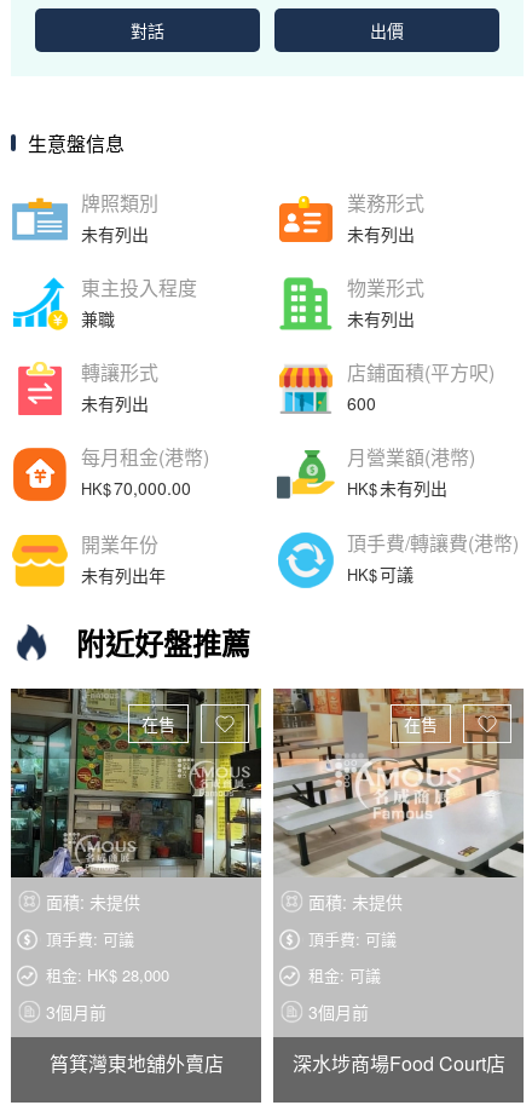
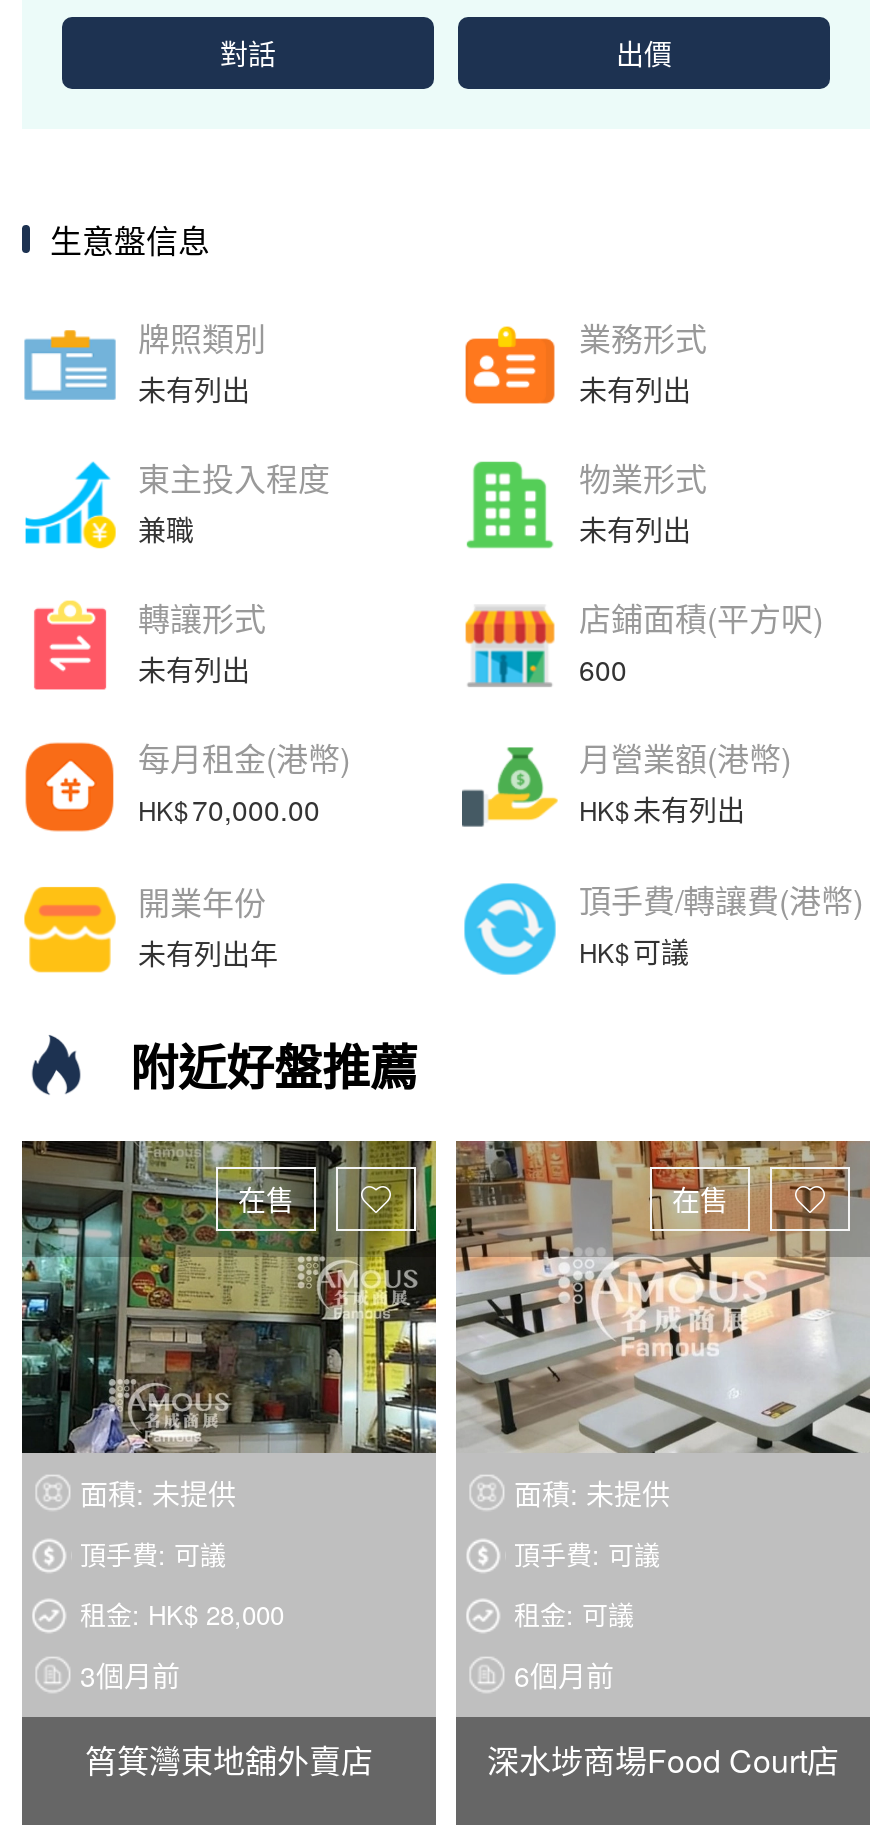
- 3個月前
+ 6個月前
